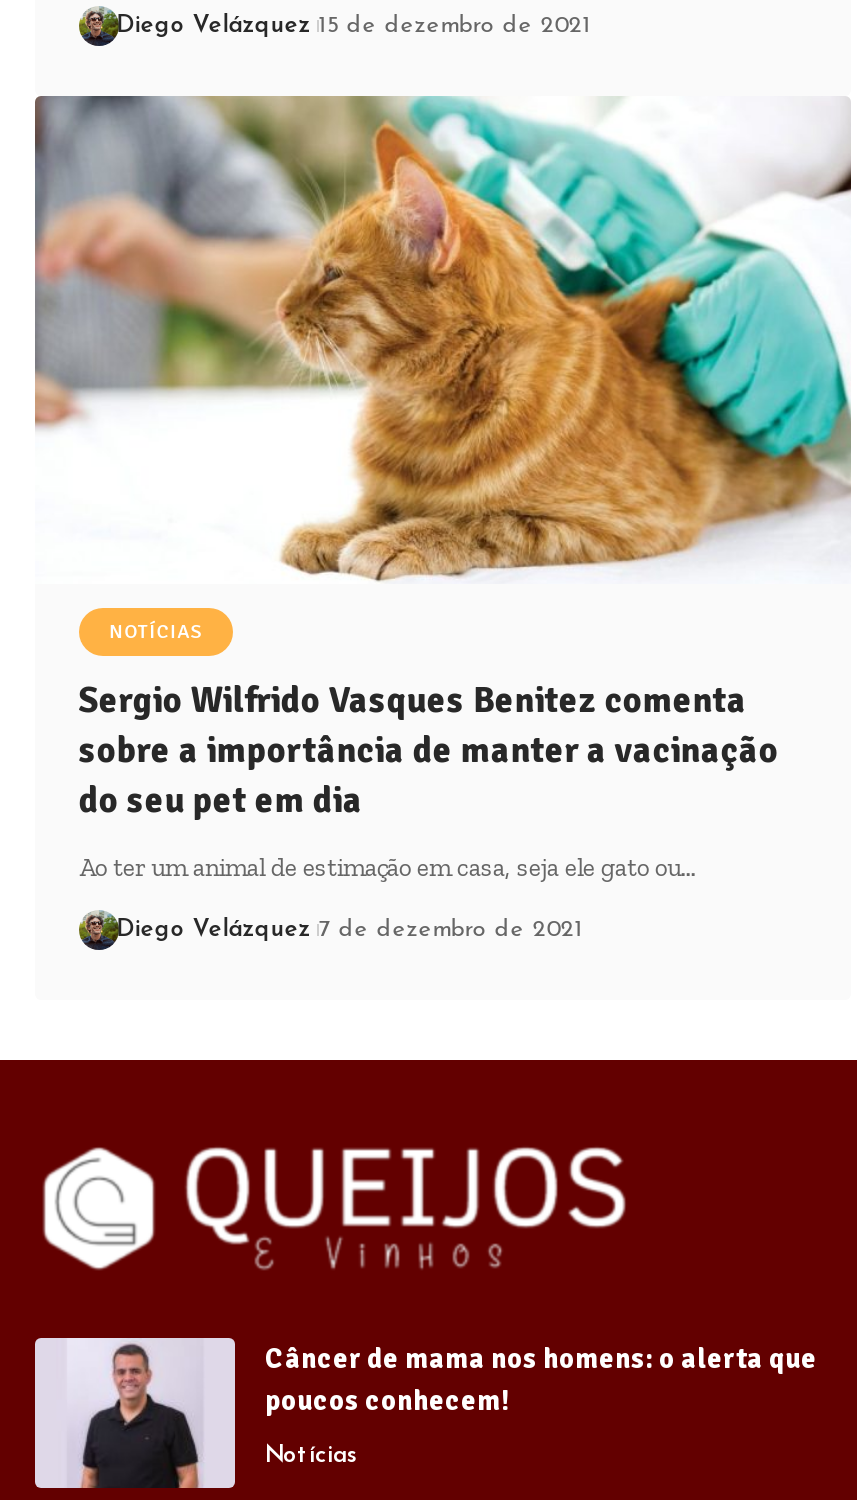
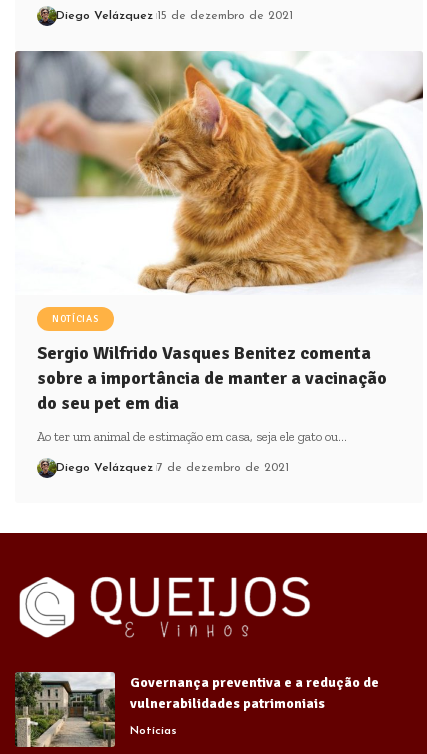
- [image]
- Câncer de mama nos homens: o alerta que
- poucos conhecem!
+ [image]
+ Governança preventiva e a redução de
+ vulnerabilidades patrimoniais
